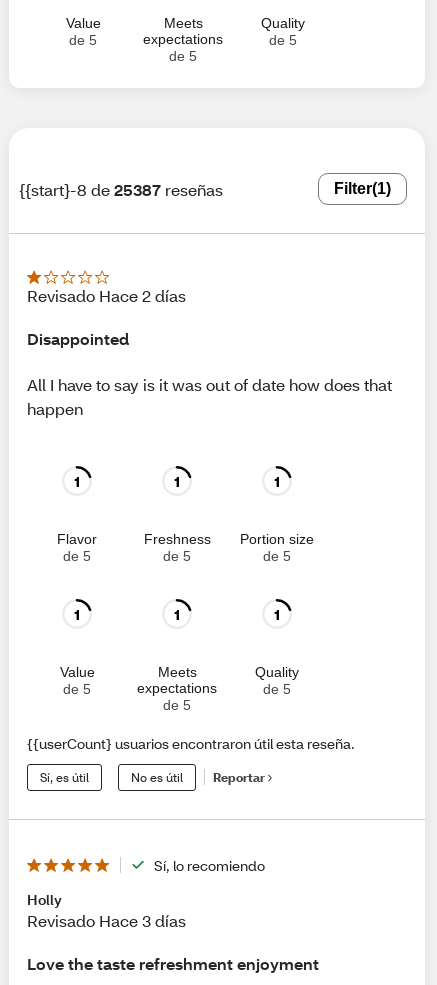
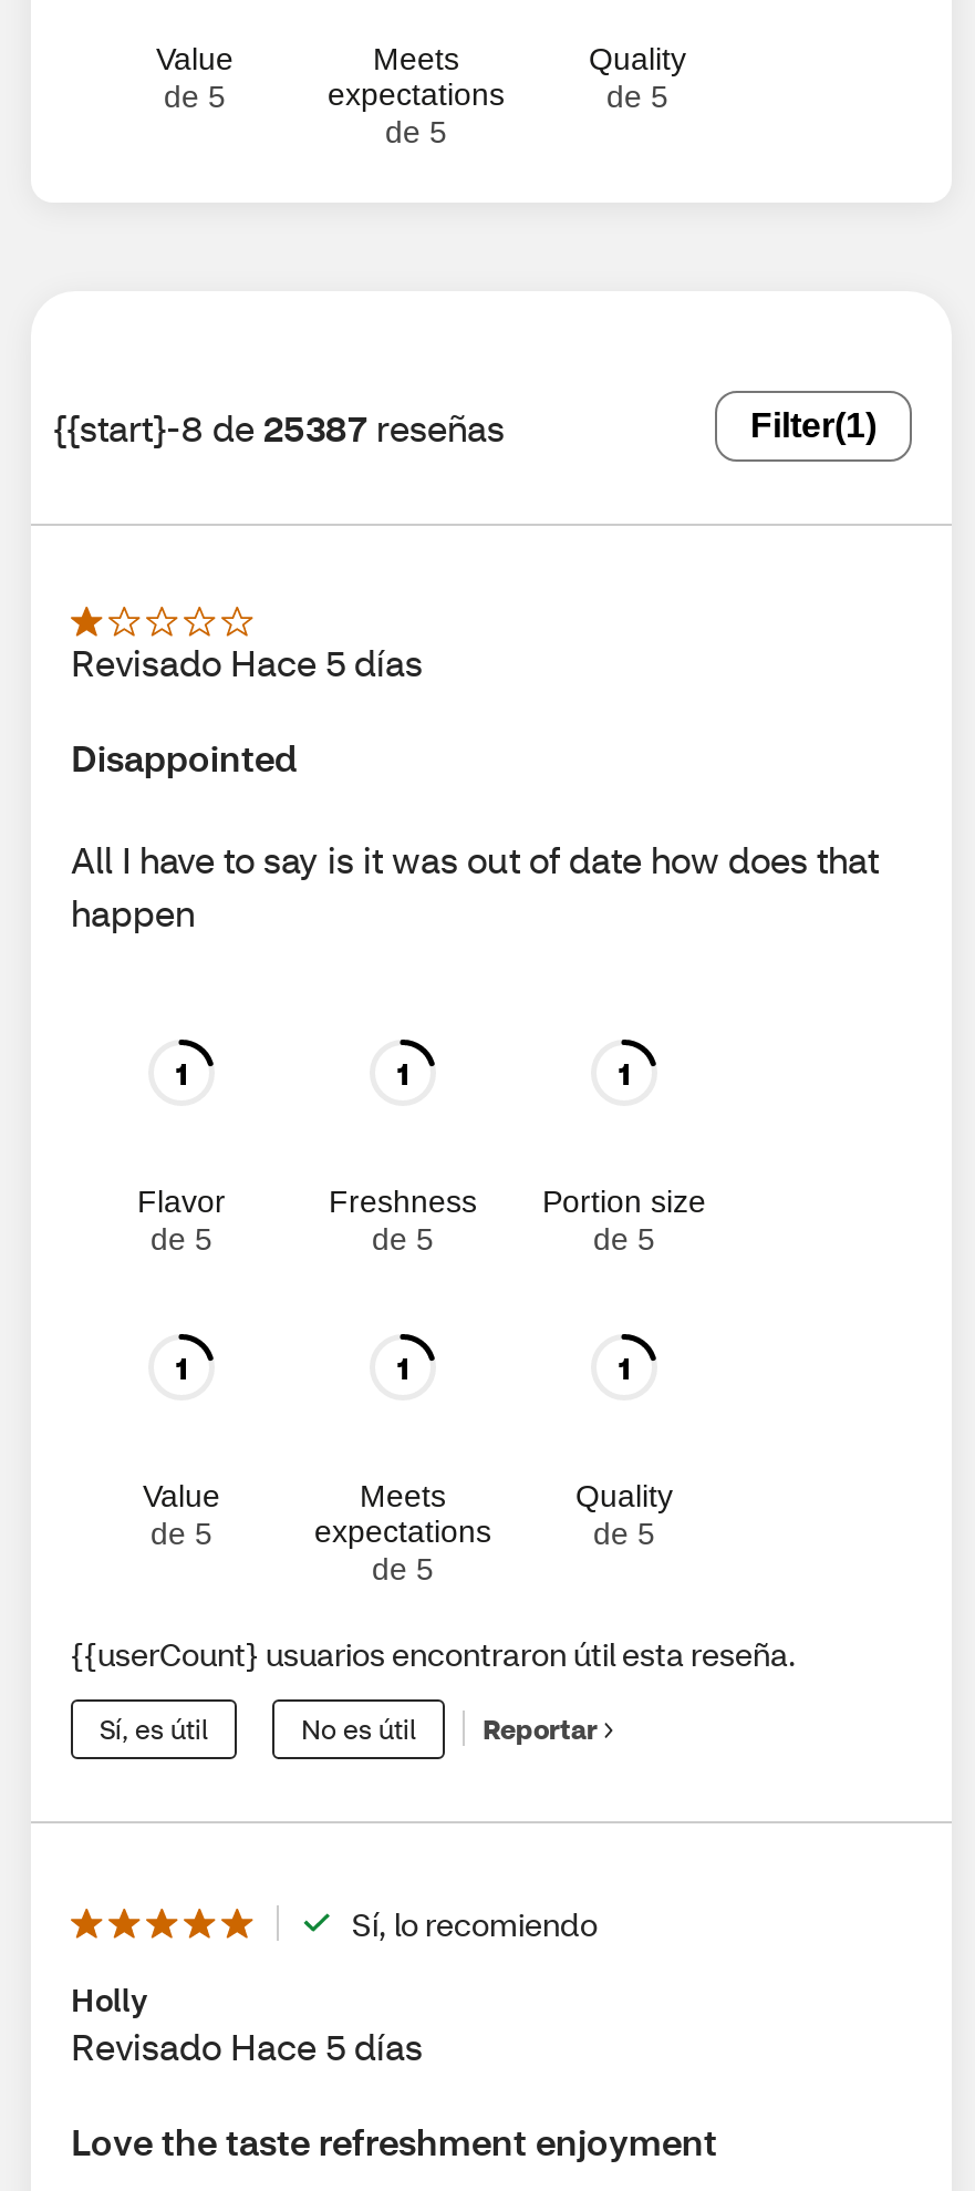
- Revisado Hace 2 días
+ Revisado Hace 5 días

- Revisado Hace 3 días
+ Revisado Hace 5 días
